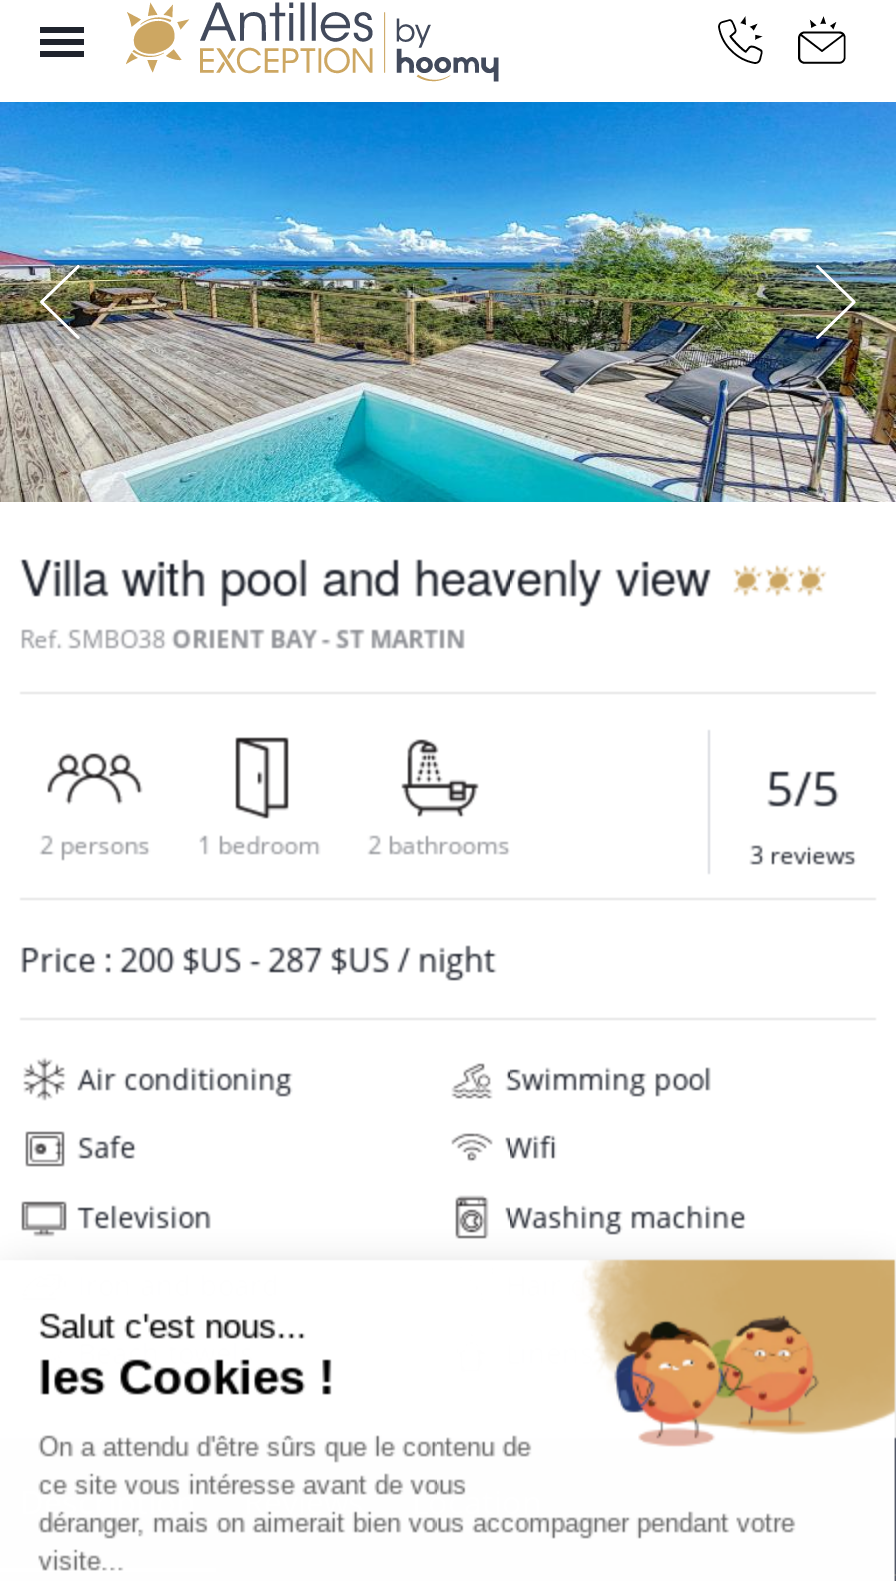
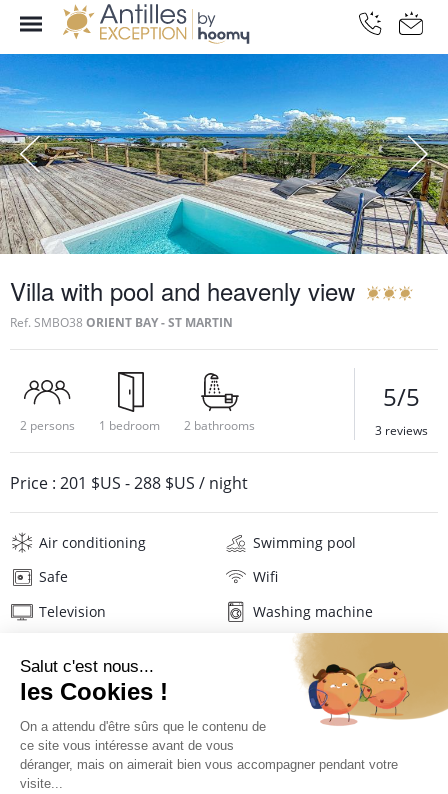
- Price : 200 $US - 287 $US / night
+ Price : 201 $US - 288 $US / night
